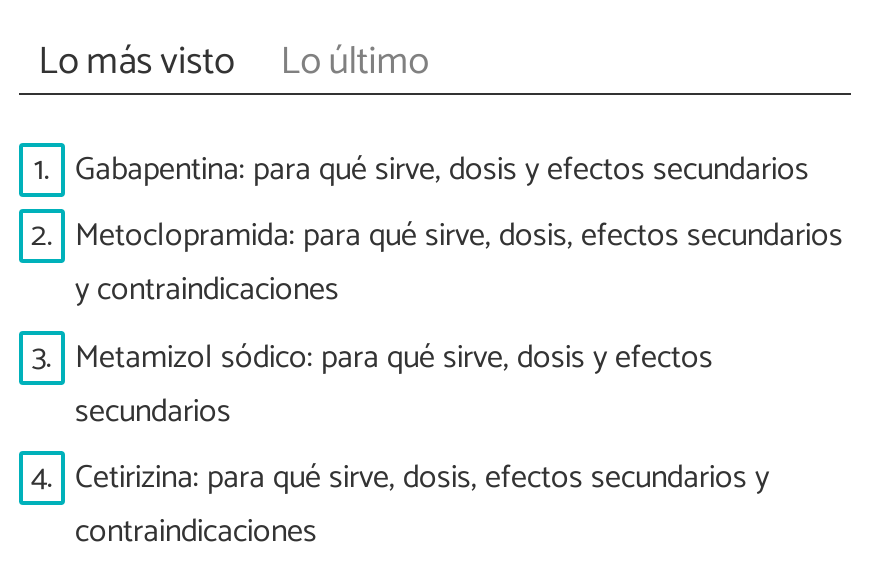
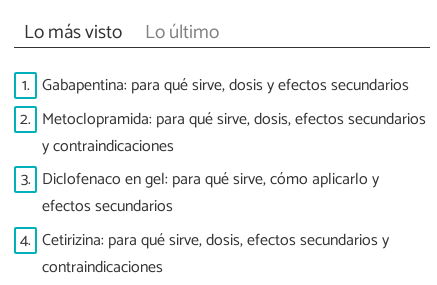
- 3. Metamizol sódico: para qué sirve, dosis y efectos
- secundarios
+ 3. Diclofenaco en gel: para qué sirve, cómo aplicarlo y
+ efectos secundarios
